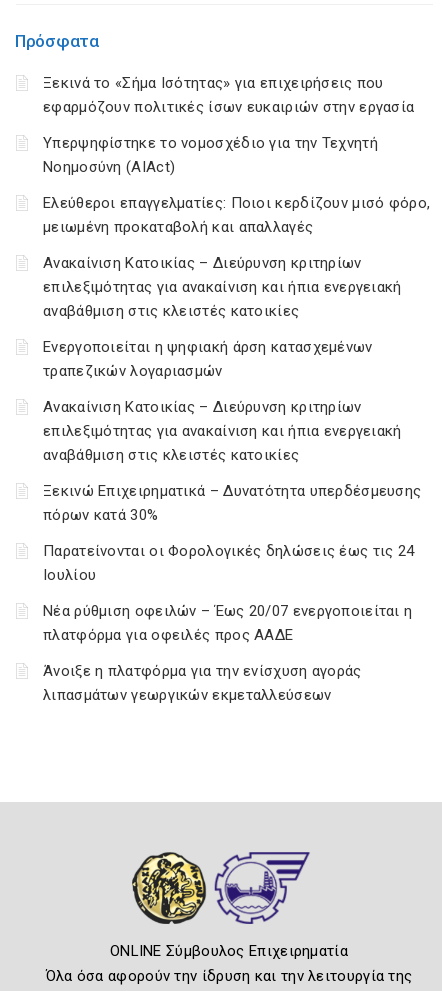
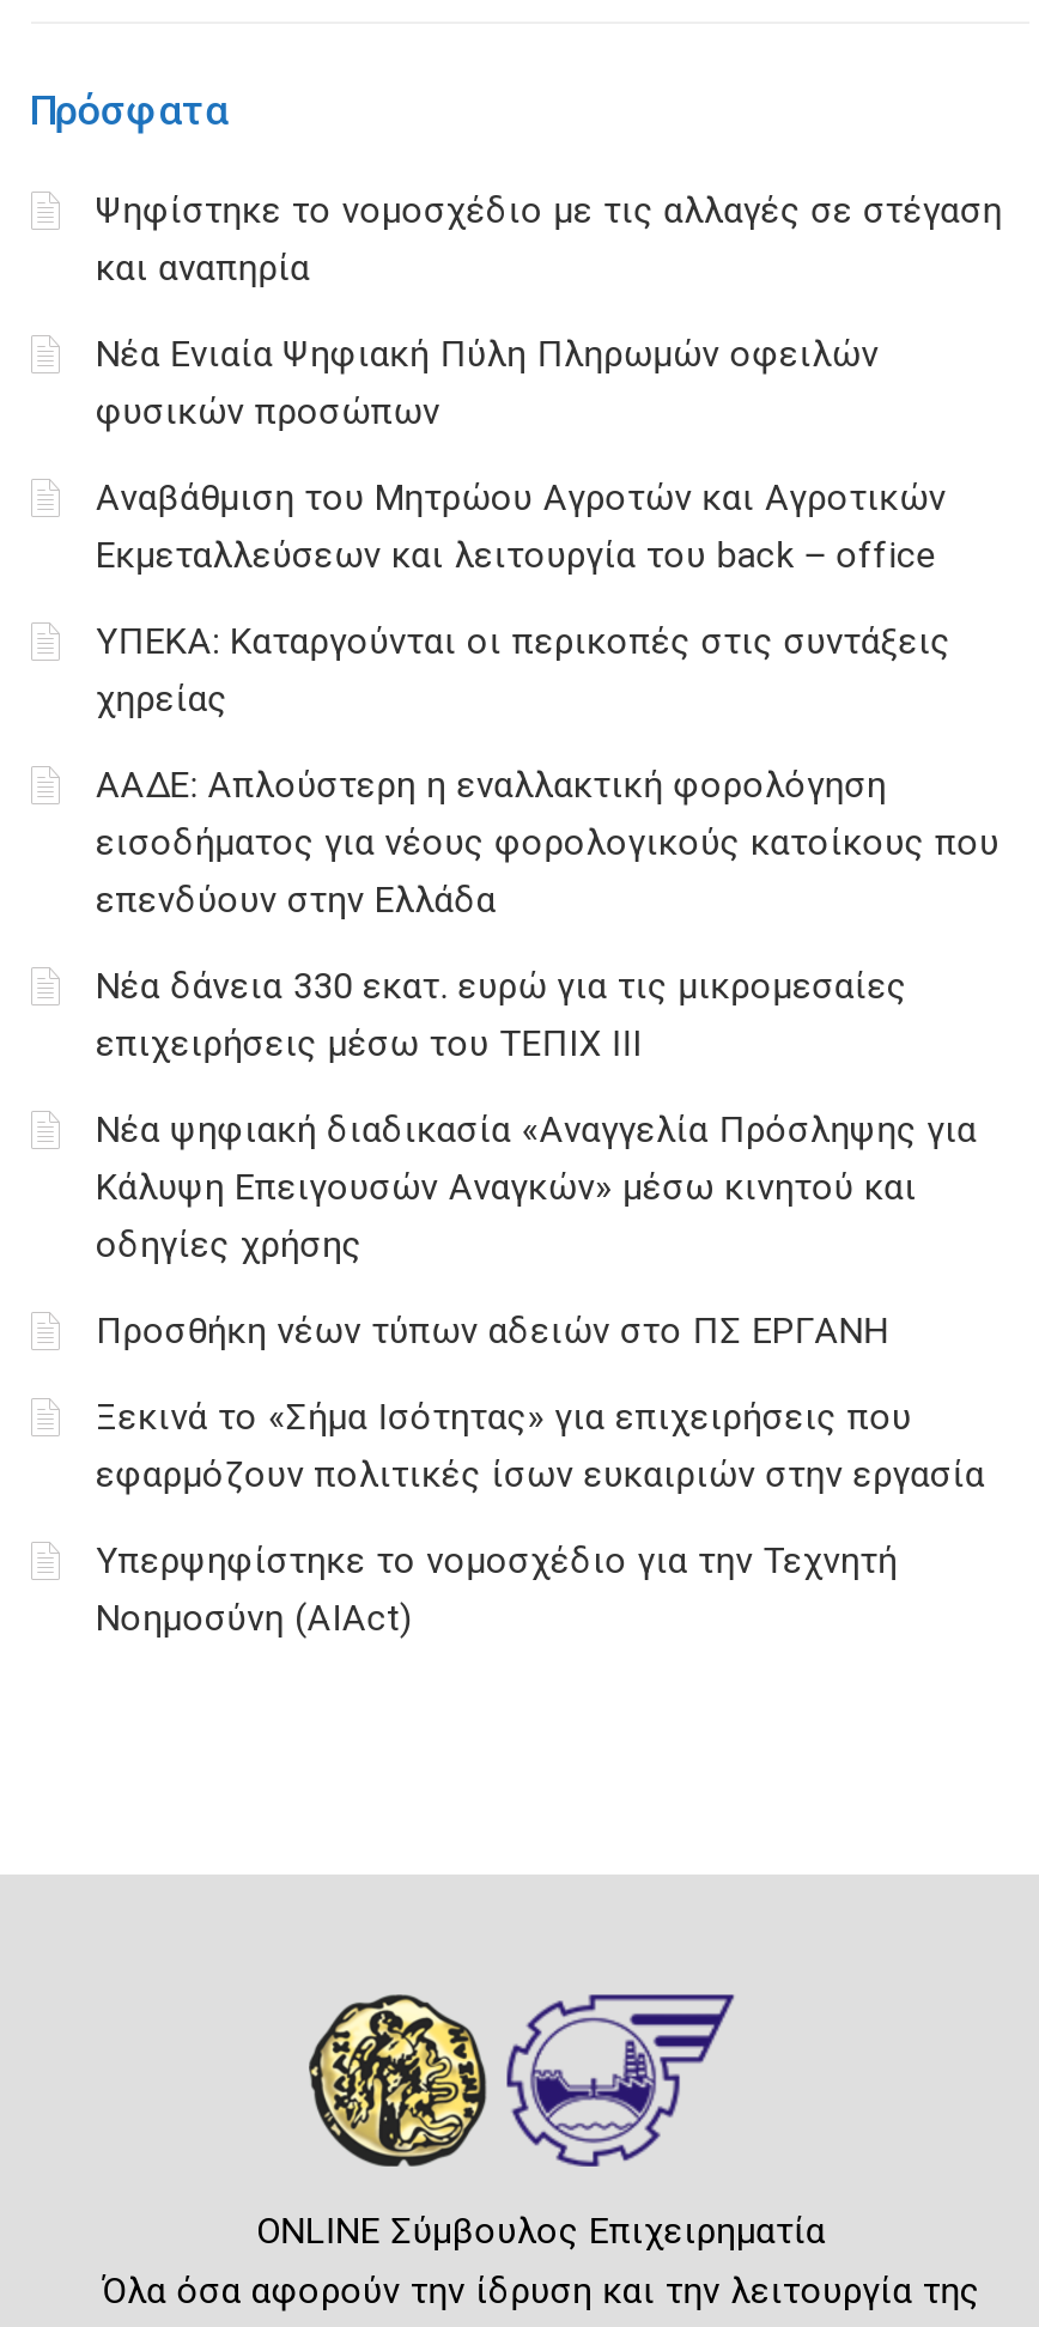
+ Ψηφίστηκε το νομοσχέδιο με τις αλλαγές σε στέγαση
+ και αναπηρία
+ Νέα Ενιαία Ψηφιακή Πύλη Πληρωμών οφειλών
+ φυσικών προσώπων
+ Αναβάθμιση του Μητρώου Αγροτών και Αγροτικών
+ Εκμεταλλεύσεων και λειτουργία του back – office
+ ΥΠΕΚΑ: Καταργούνται οι περικοπές στις συντάξεις
+ χηρείας
+ ΑΑΔΕ: Απλούστερη η εναλλακτική φορολόγηση
+ εισοδήματος για νέους φορολογικούς κατοίκους που
+ επενδύουν στην Ελλάδα
+ Νέα δάνεια 330 εκατ. ευρώ για τις μικρομεσαίες
+ επιχειρήσεις μέσω του ΤΕΠΙΧ ΙΙΙ
+ Νέα ψηφιακή διαδικασία «Αναγγελία Πρόσληψης για
+ Κάλυψη Επειγουσών Αναγκών» μέσω κινητού και
+ οδηγίες χρήσης
+ Προσθήκη νέων τύπων αδειών στο ΠΣ ΕΡΓΑΝΗ

moved down: Ξεκινά το «Σήμα Ισότητας» για επιχειρήσεις που | εφαρμόζουν πολιτικές ίσων ευκαιριών στην εργασία | Υπερψηφίστηκε το νομοσχέδιο για την Τεχνητή | Νοημοσύνη (AIAct)

- Ελεύθεροι επαγγελματίες: Ποιοι κερδίζουν μισό φόρο,
- μειωμένη προκαταβολή και απαλλαγές
- Ανακαίνιση Κατοικίας – Διεύρυνση κριτηρίων
- επιλεξιμότητας για ανακαίνιση και ήπια ενεργειακή
- αναβάθμιση στις κλειστές κατοικίες
- Ενεργοποιείται η ψηφιακή άρση κατασχεμένων
- τραπεζικών λογαριασμών
- Ανακαίνιση Κατοικίας – Διεύρυνση κριτηρίων
- επιλεξιμότητας για ανακαίνιση και ήπια ενεργειακή
- αναβάθμιση στις κλειστές κατοικίες
- Ξεκινώ Επιχειρηματικά – Δυνατότητα υπερδέσμευσης
- πόρων κατά 30%
- Παρατείνονται οι Φορολογικές δηλώσεις έως τις 24
- Ιουλίου
- Νέα ρύθμιση οφειλών – Έως 20/07 ενεργοποιείται η
- πλατφόρμα για οφειλές προς ΑΑΔΕ
- Άνοιξε η πλατφόρμα για την ενίσχυση αγοράς
- λιπασμάτων γεωργικών εκμεταλλεύσεων
